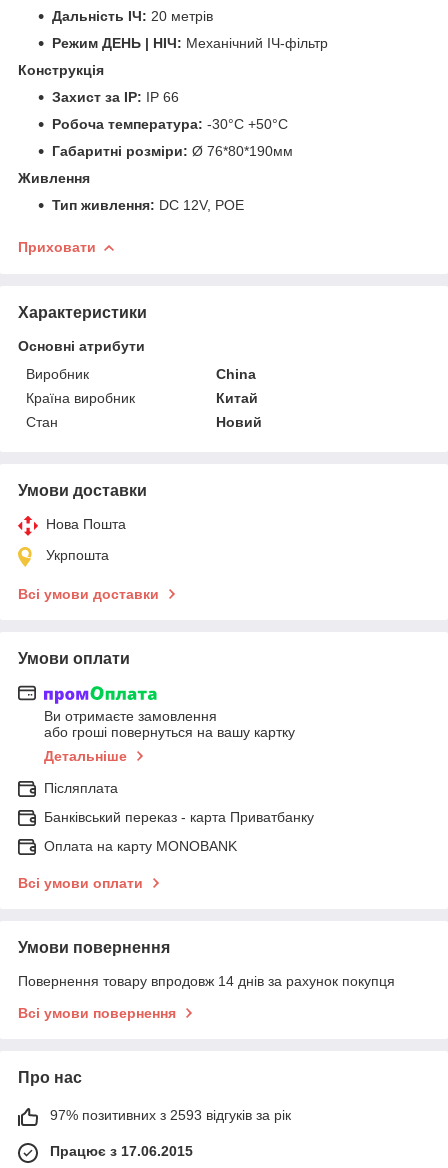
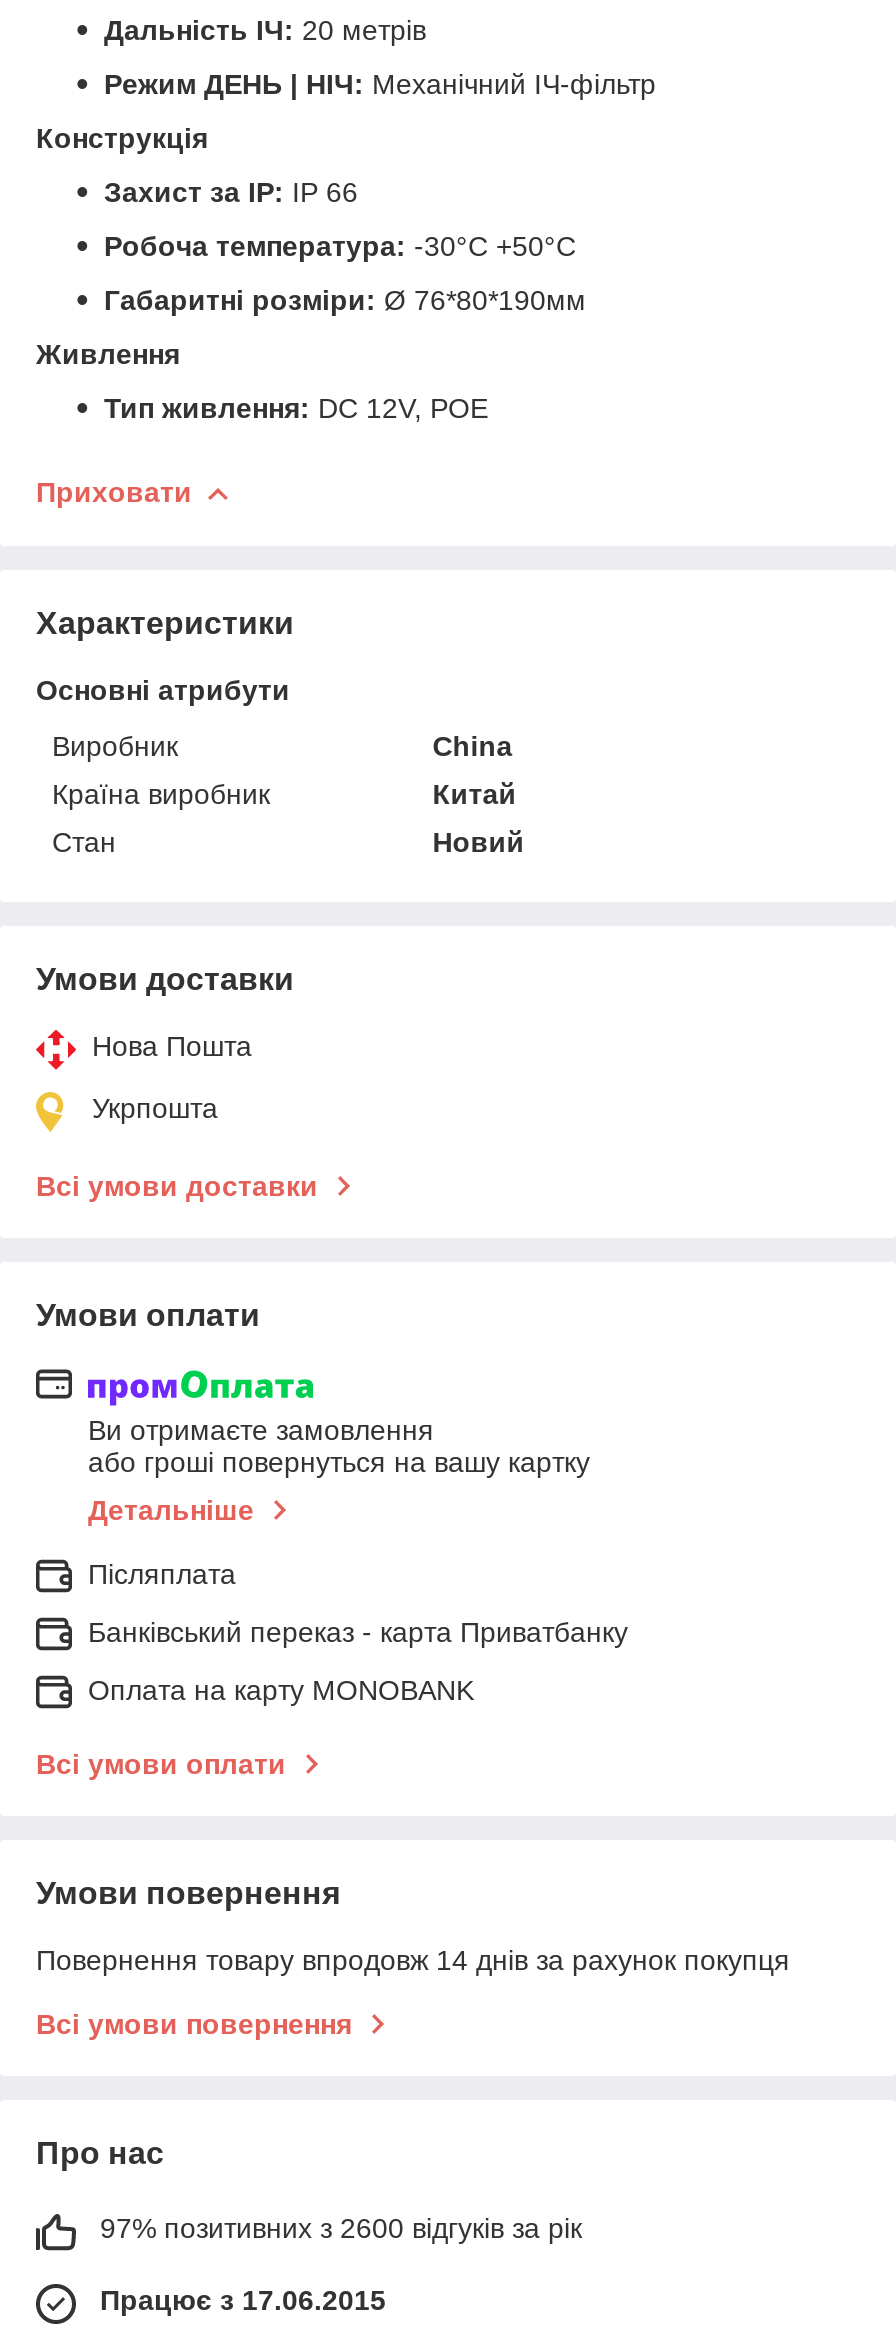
- 97% позитивних з 2593 відгуків за рік
+ 97% позитивних з 2600 відгуків за рік
